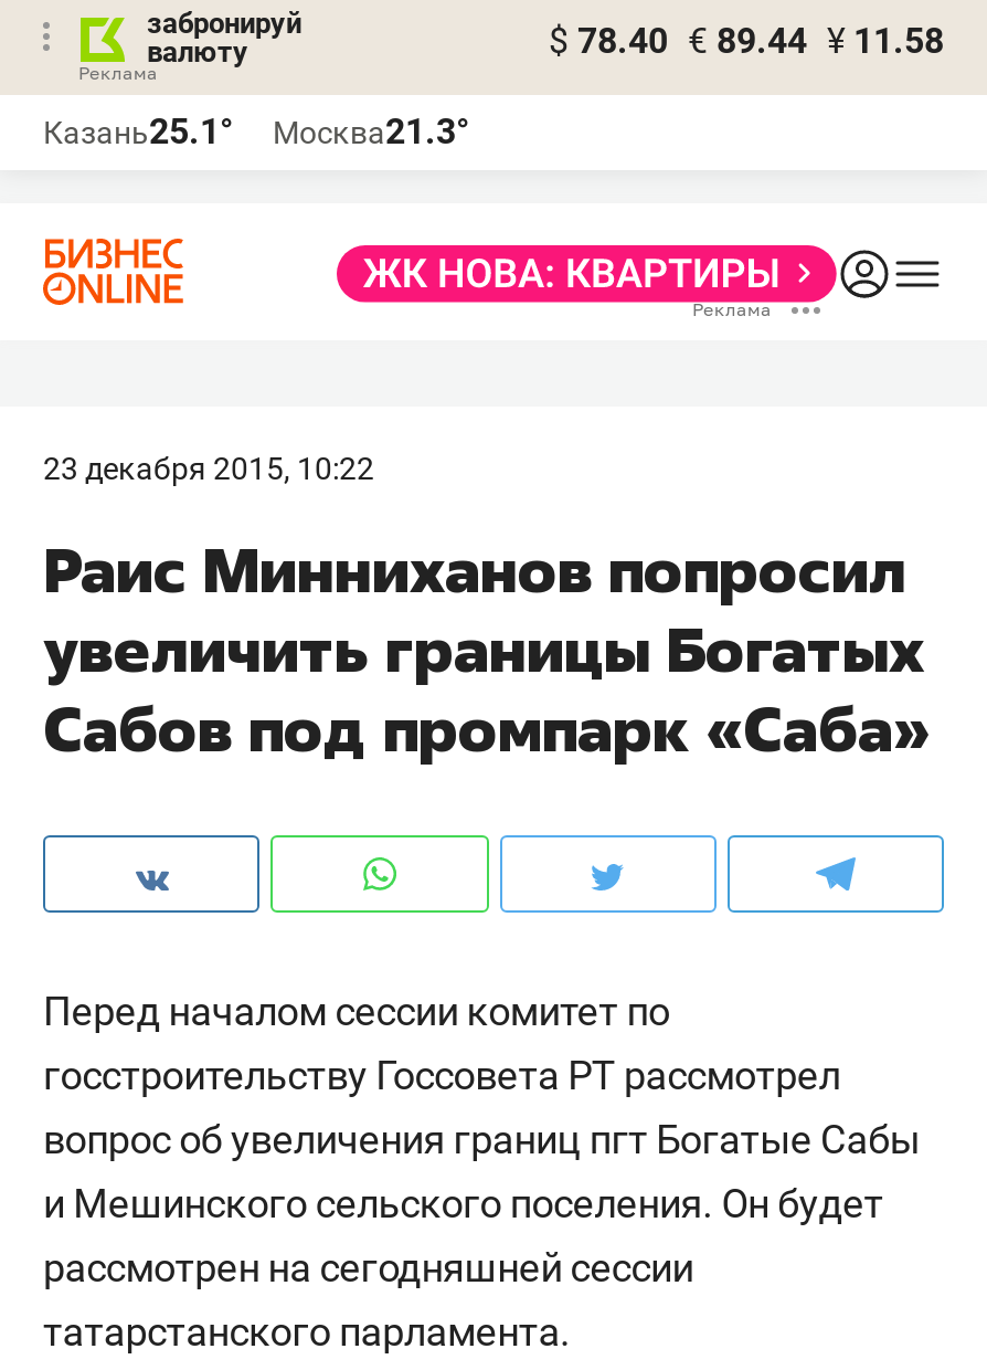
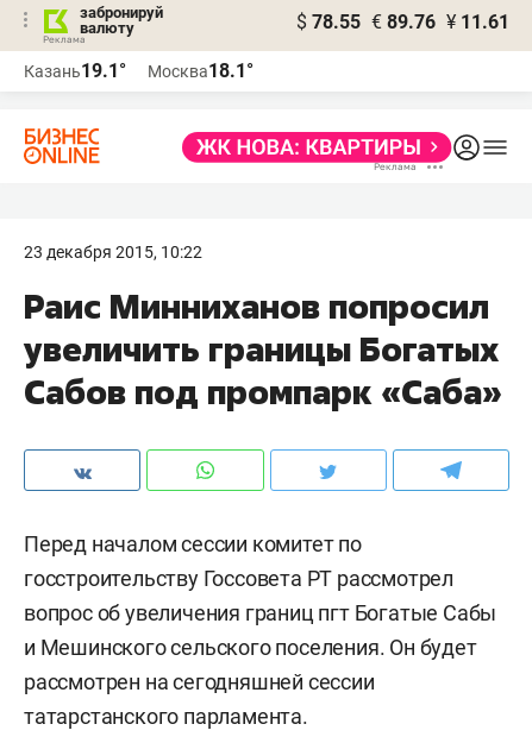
- $ 78.40 € 89.44 ¥ 11.58
+ $ 78.55 € 89.76 ¥ 11.61

- Казань25.1°
+ Казань19.1°

- Москва21.3°
+ Москва18.1°
